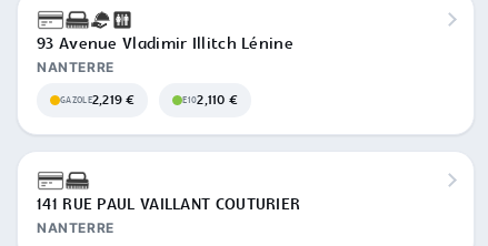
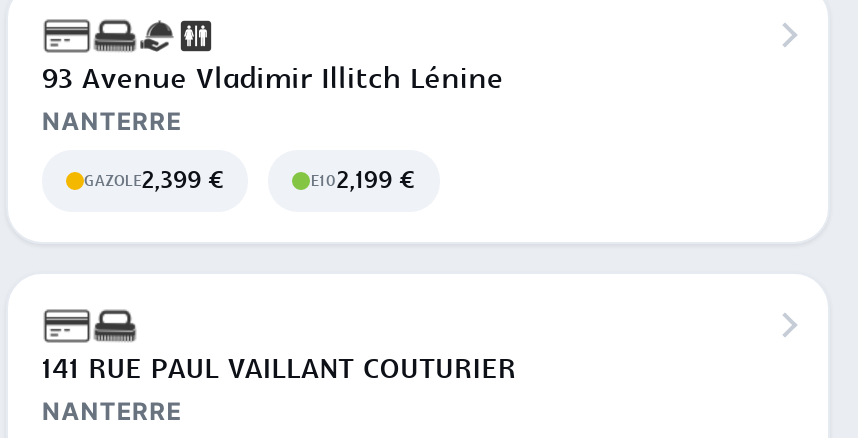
- GAZOLE2,219 €
+ GAZOLE2,399 €

- E102,110 €
+ E102,199 €
